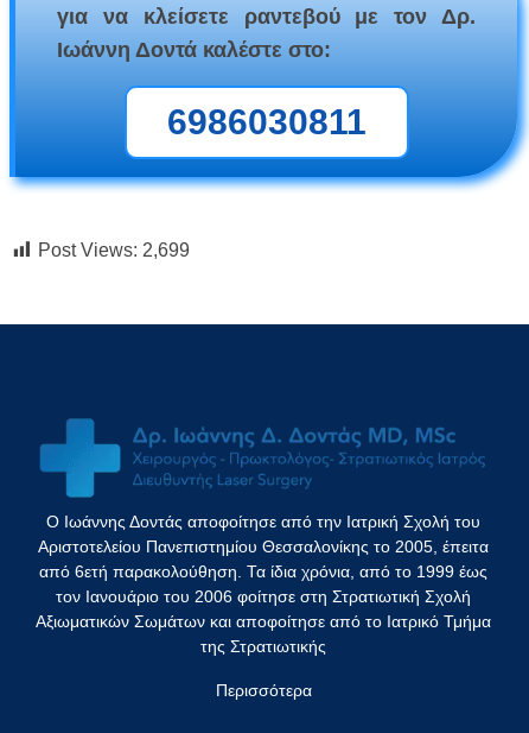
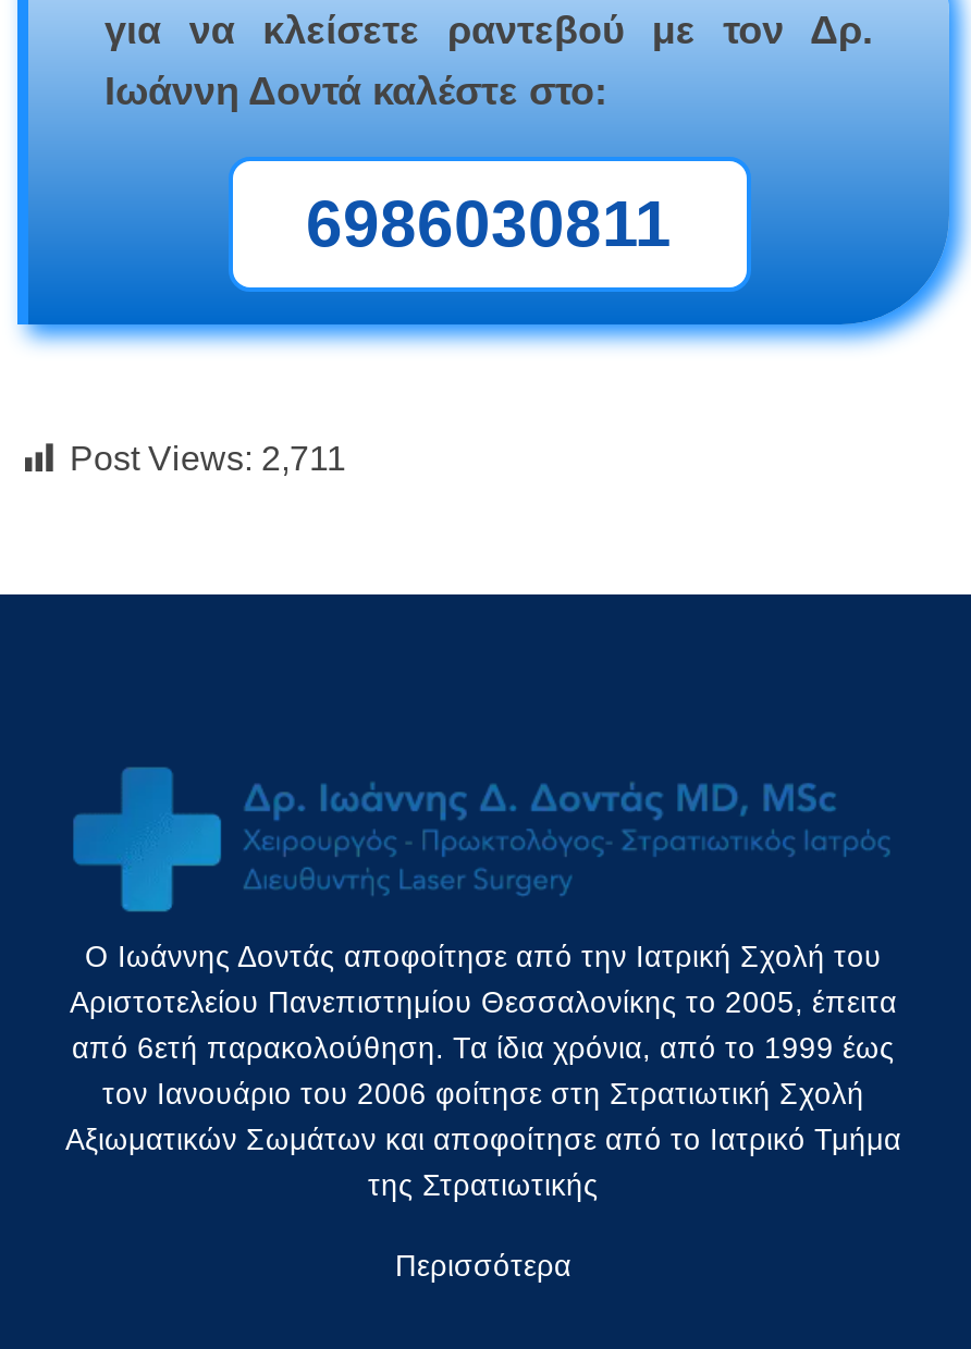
- Post Views: 2,699
+ Post Views: 2,711
